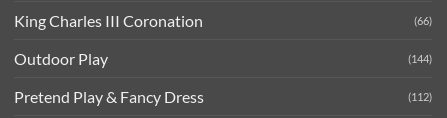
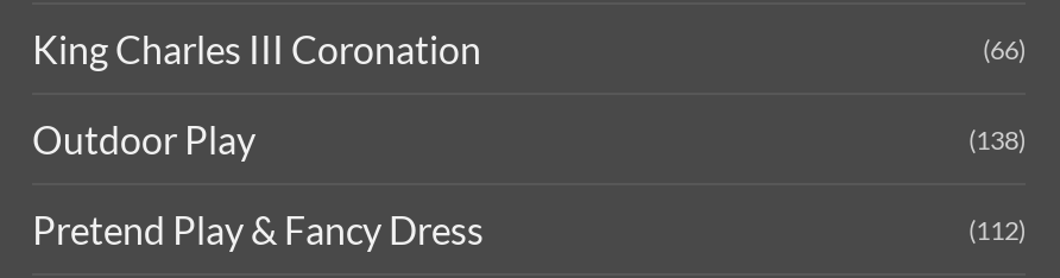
- (144)
+ (138)
